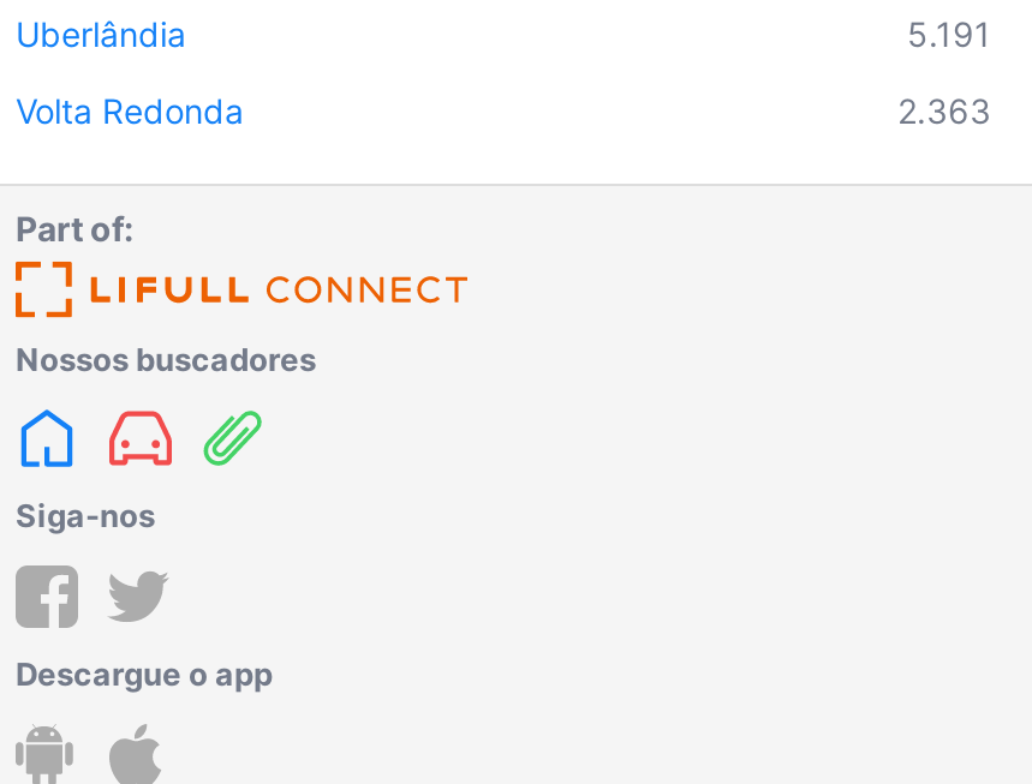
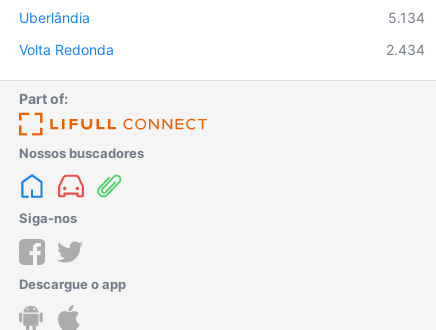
- 5.191
+ 5.134

- 2.363
+ 2.434
